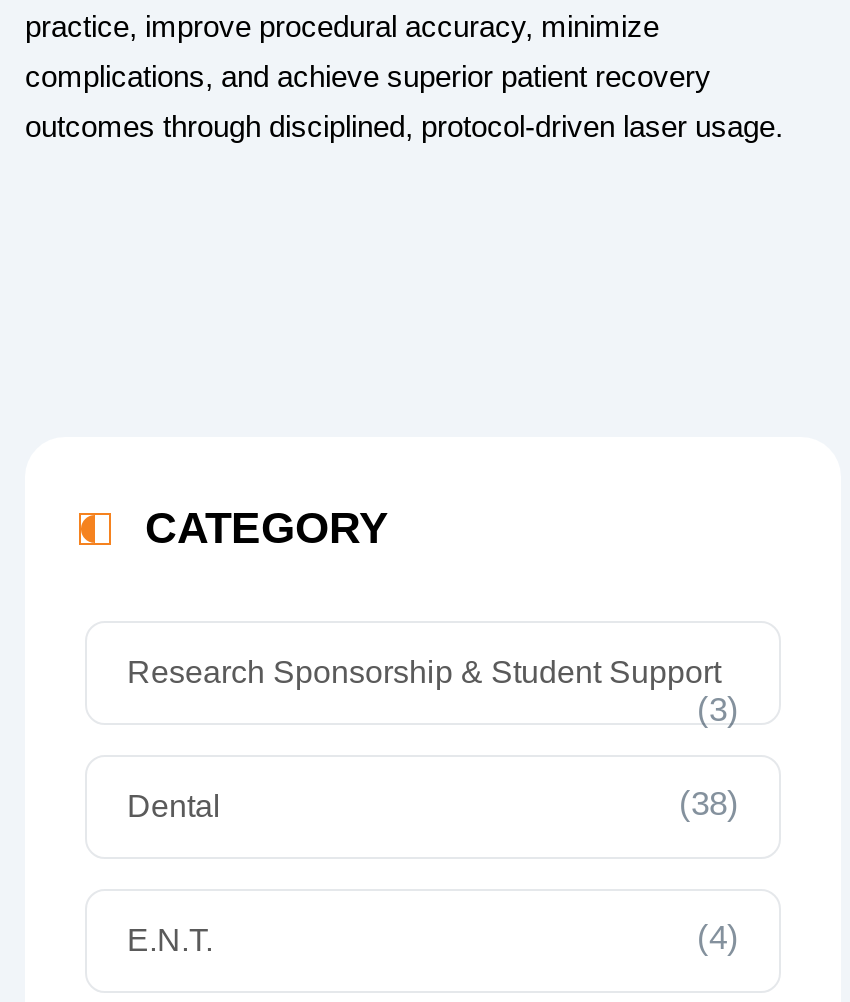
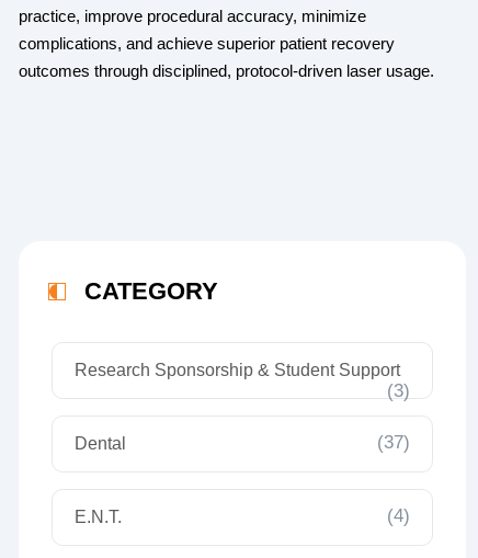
- (38)
+ (37)
